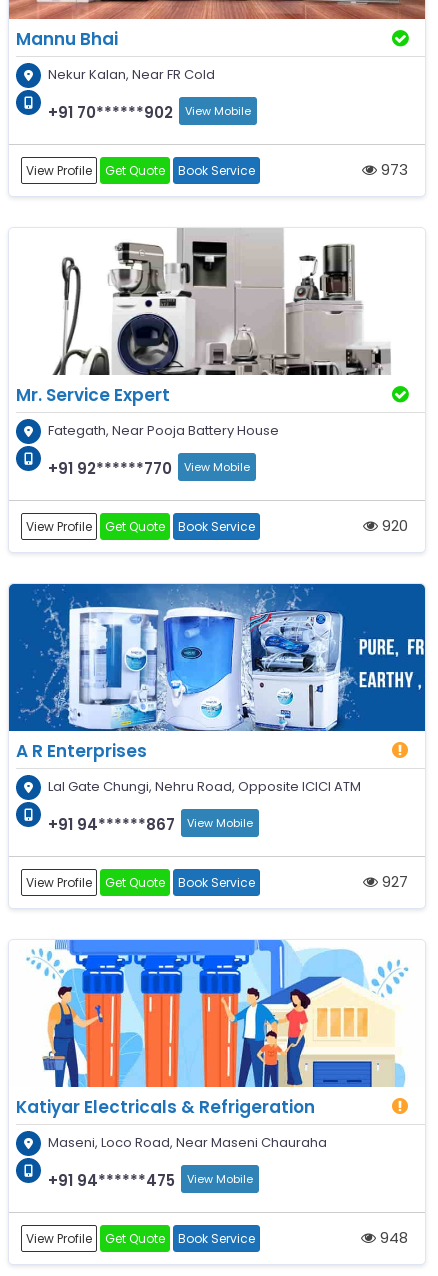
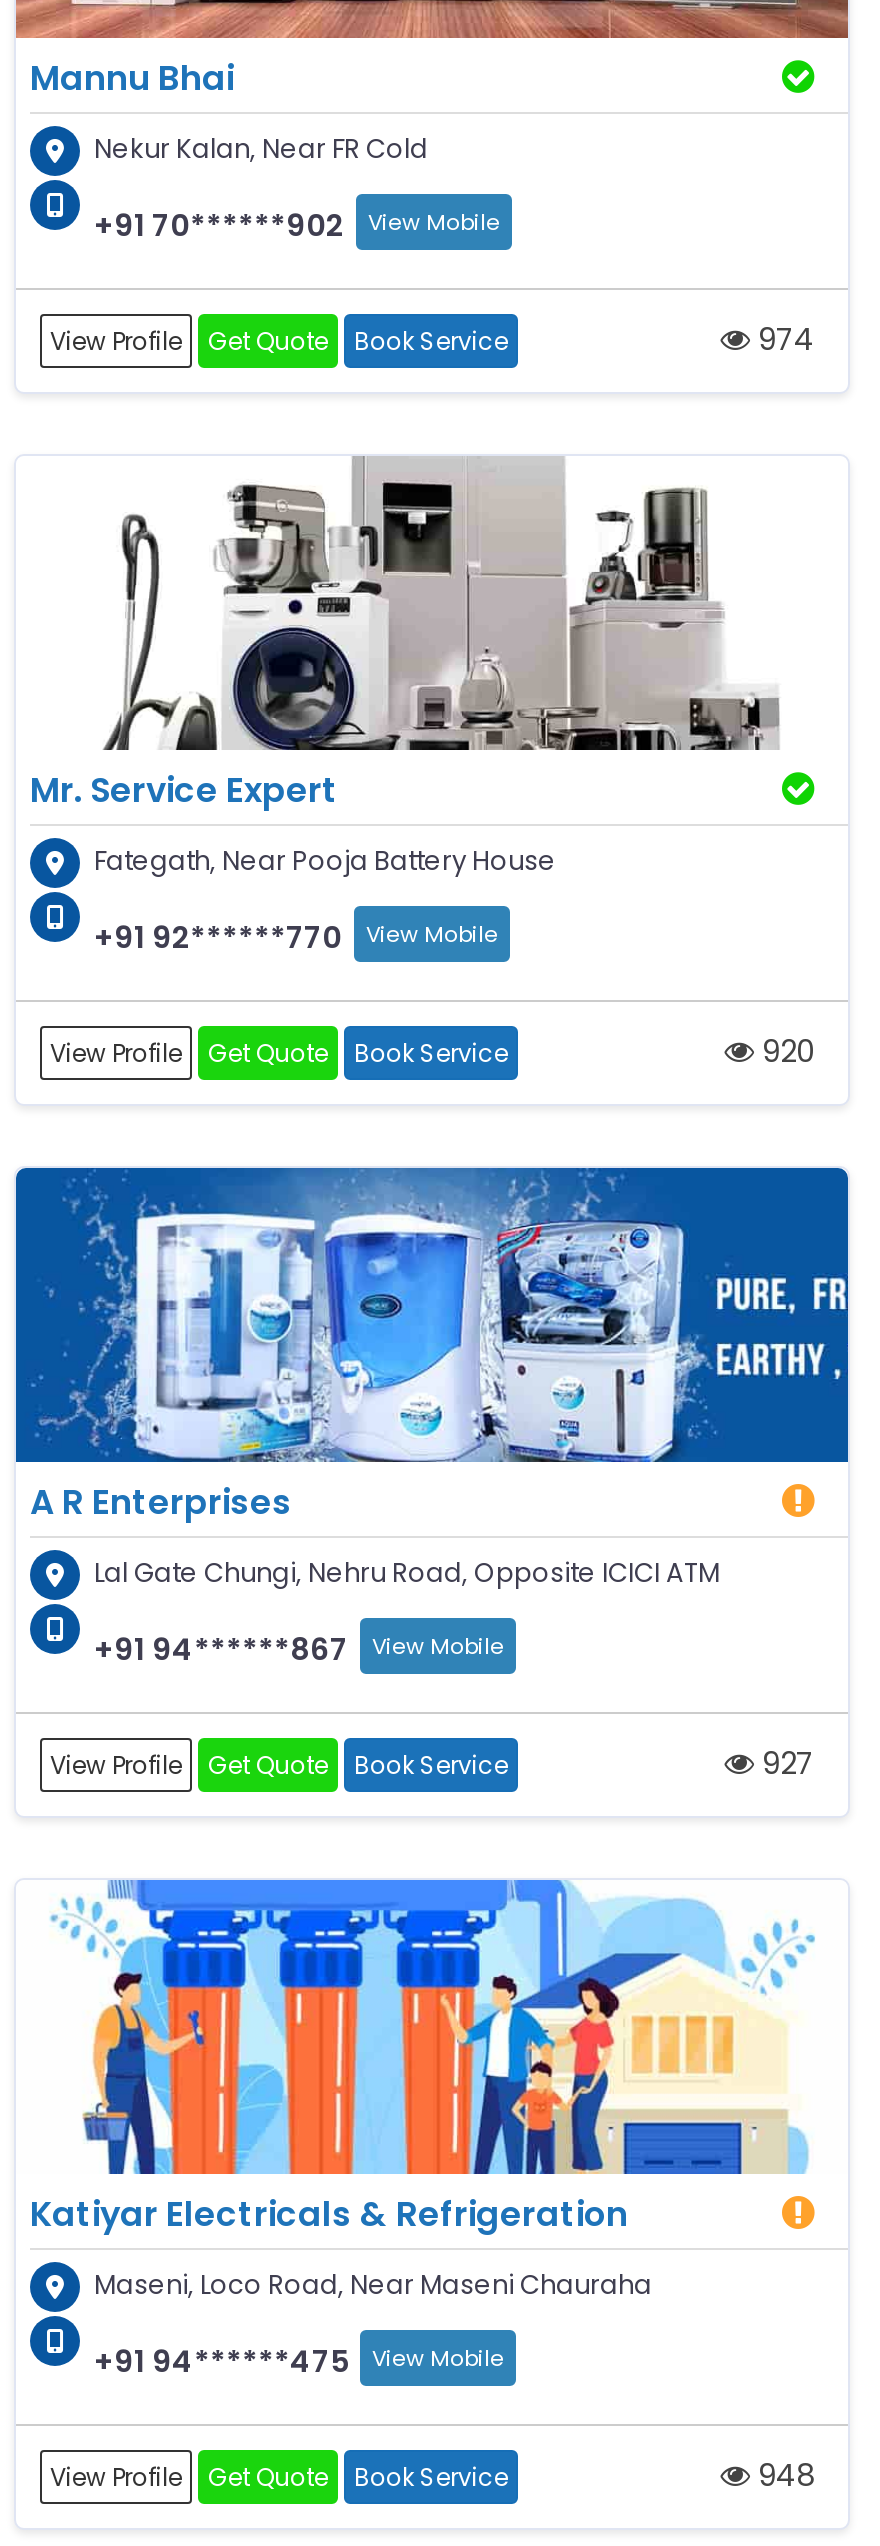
- 973
+ 974
